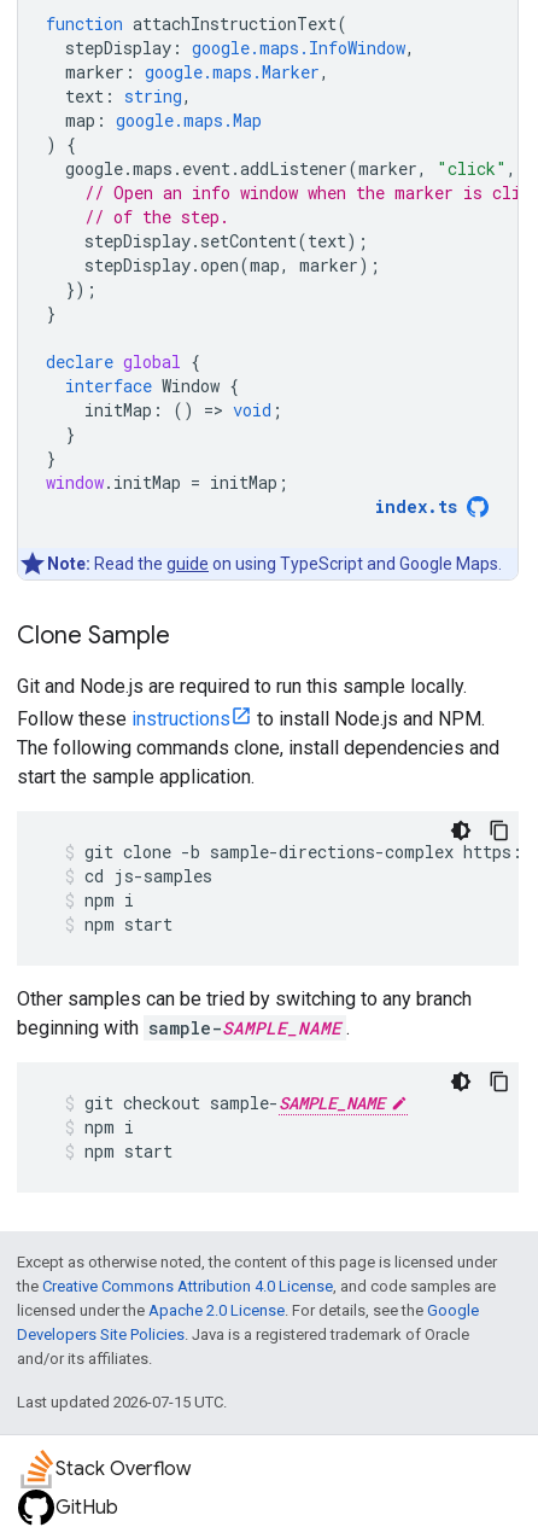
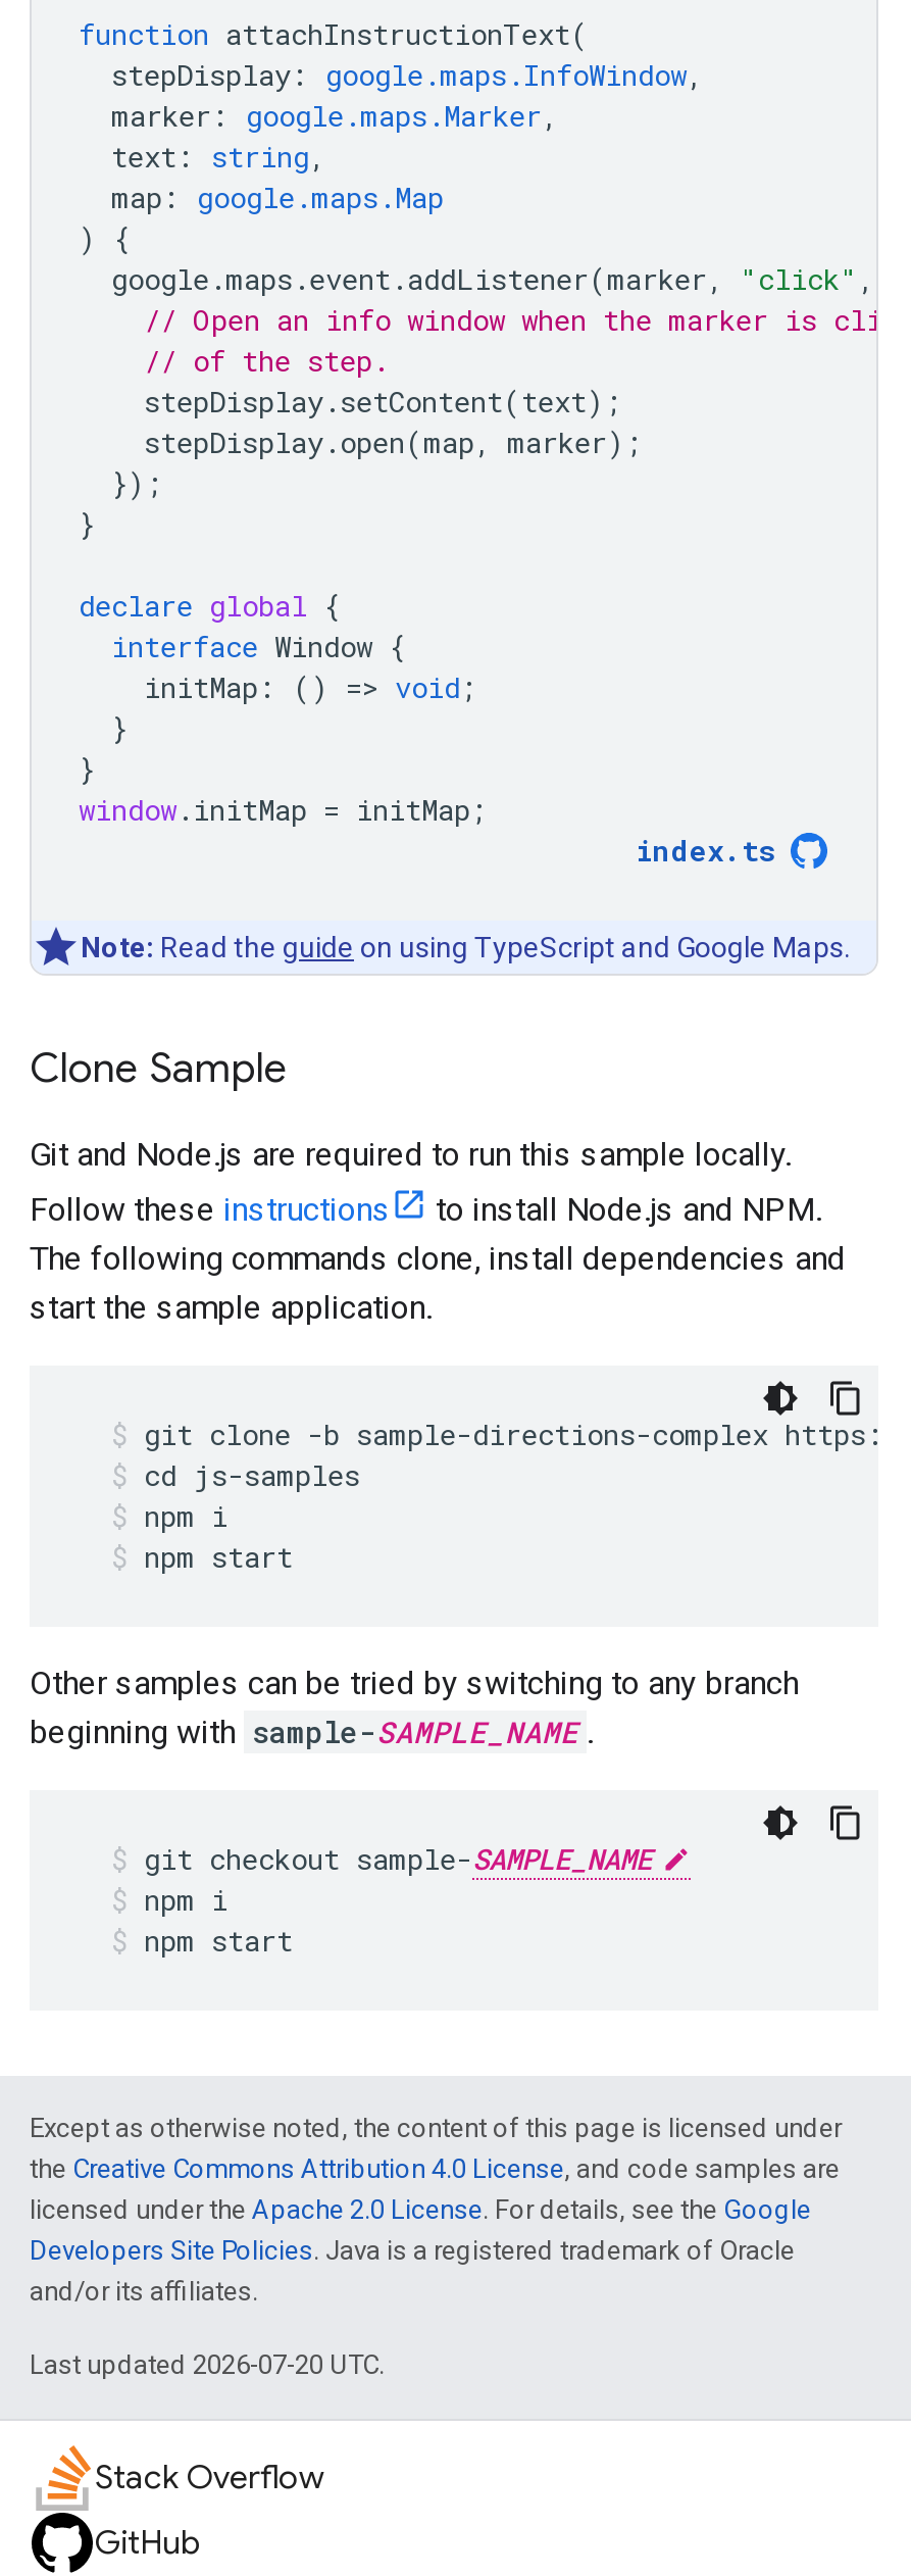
- Last updated 2026-07-15 UTC.
+ Last updated 2026-07-20 UTC.
